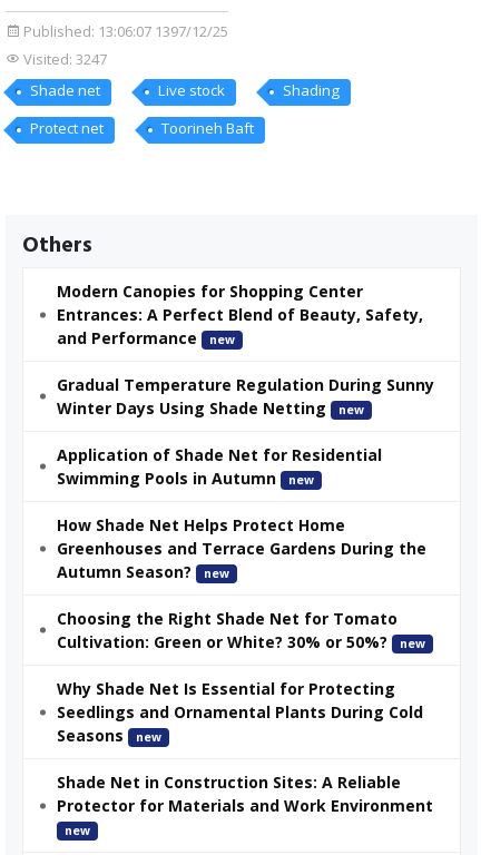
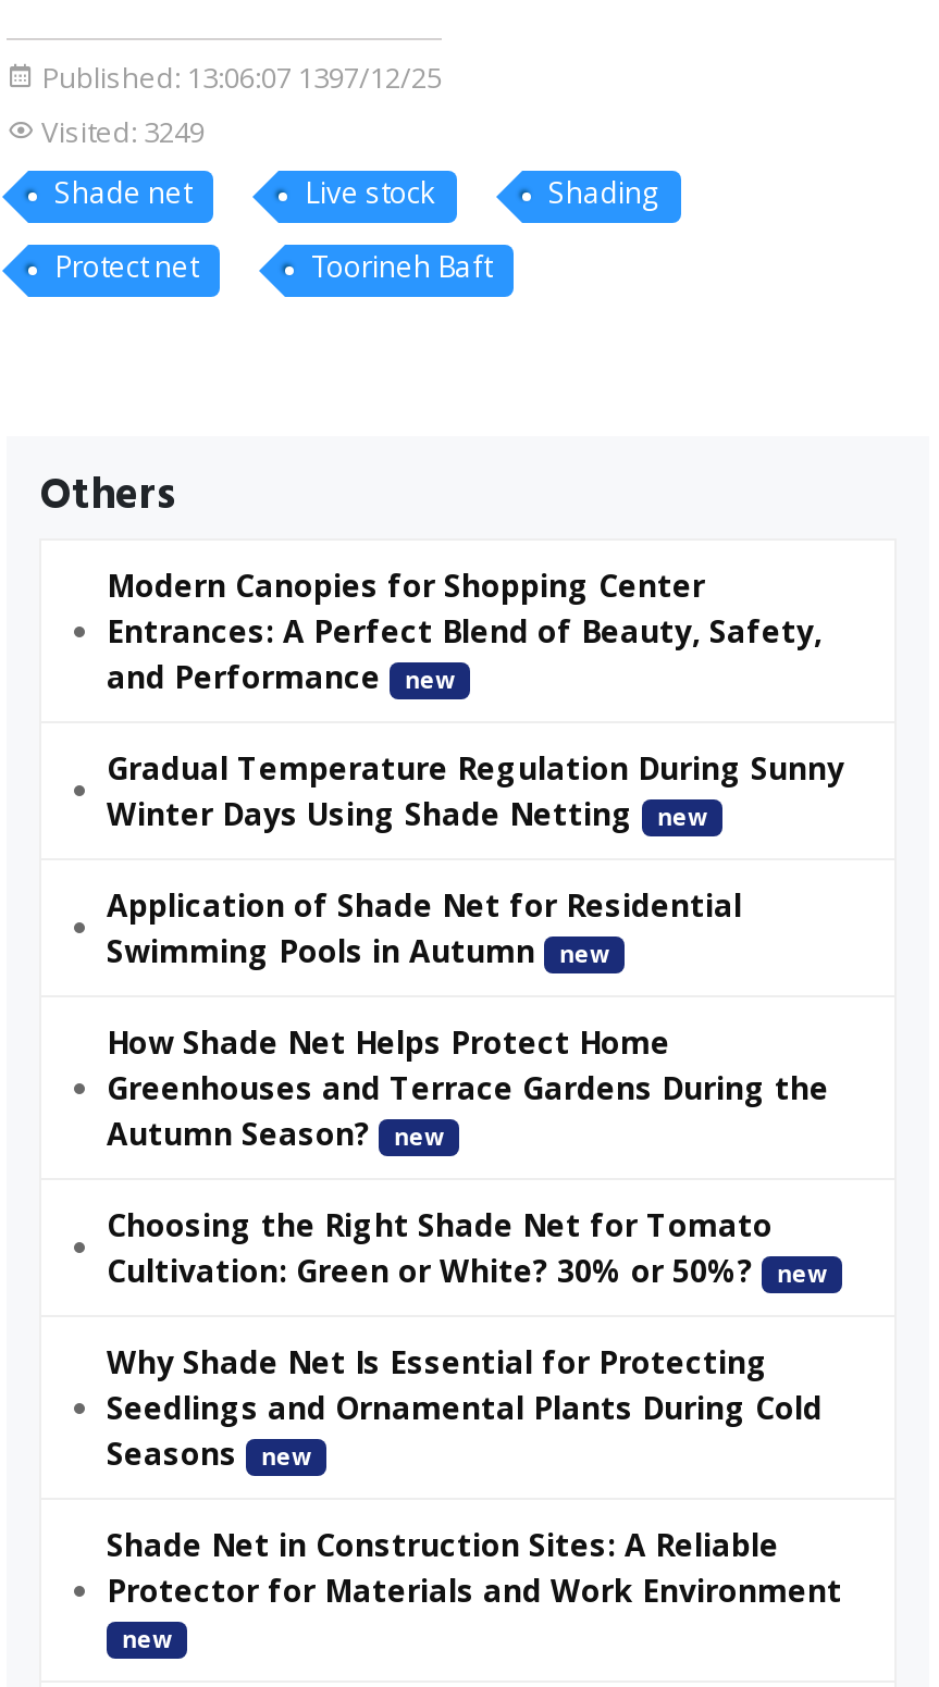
- Visited: 3247
+ Visited: 3249
